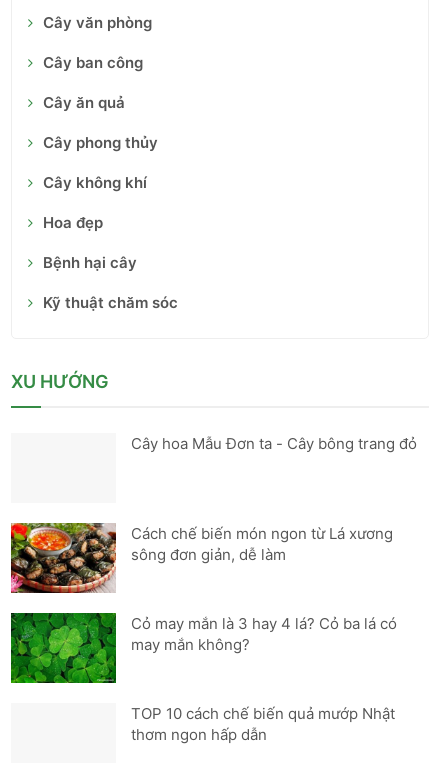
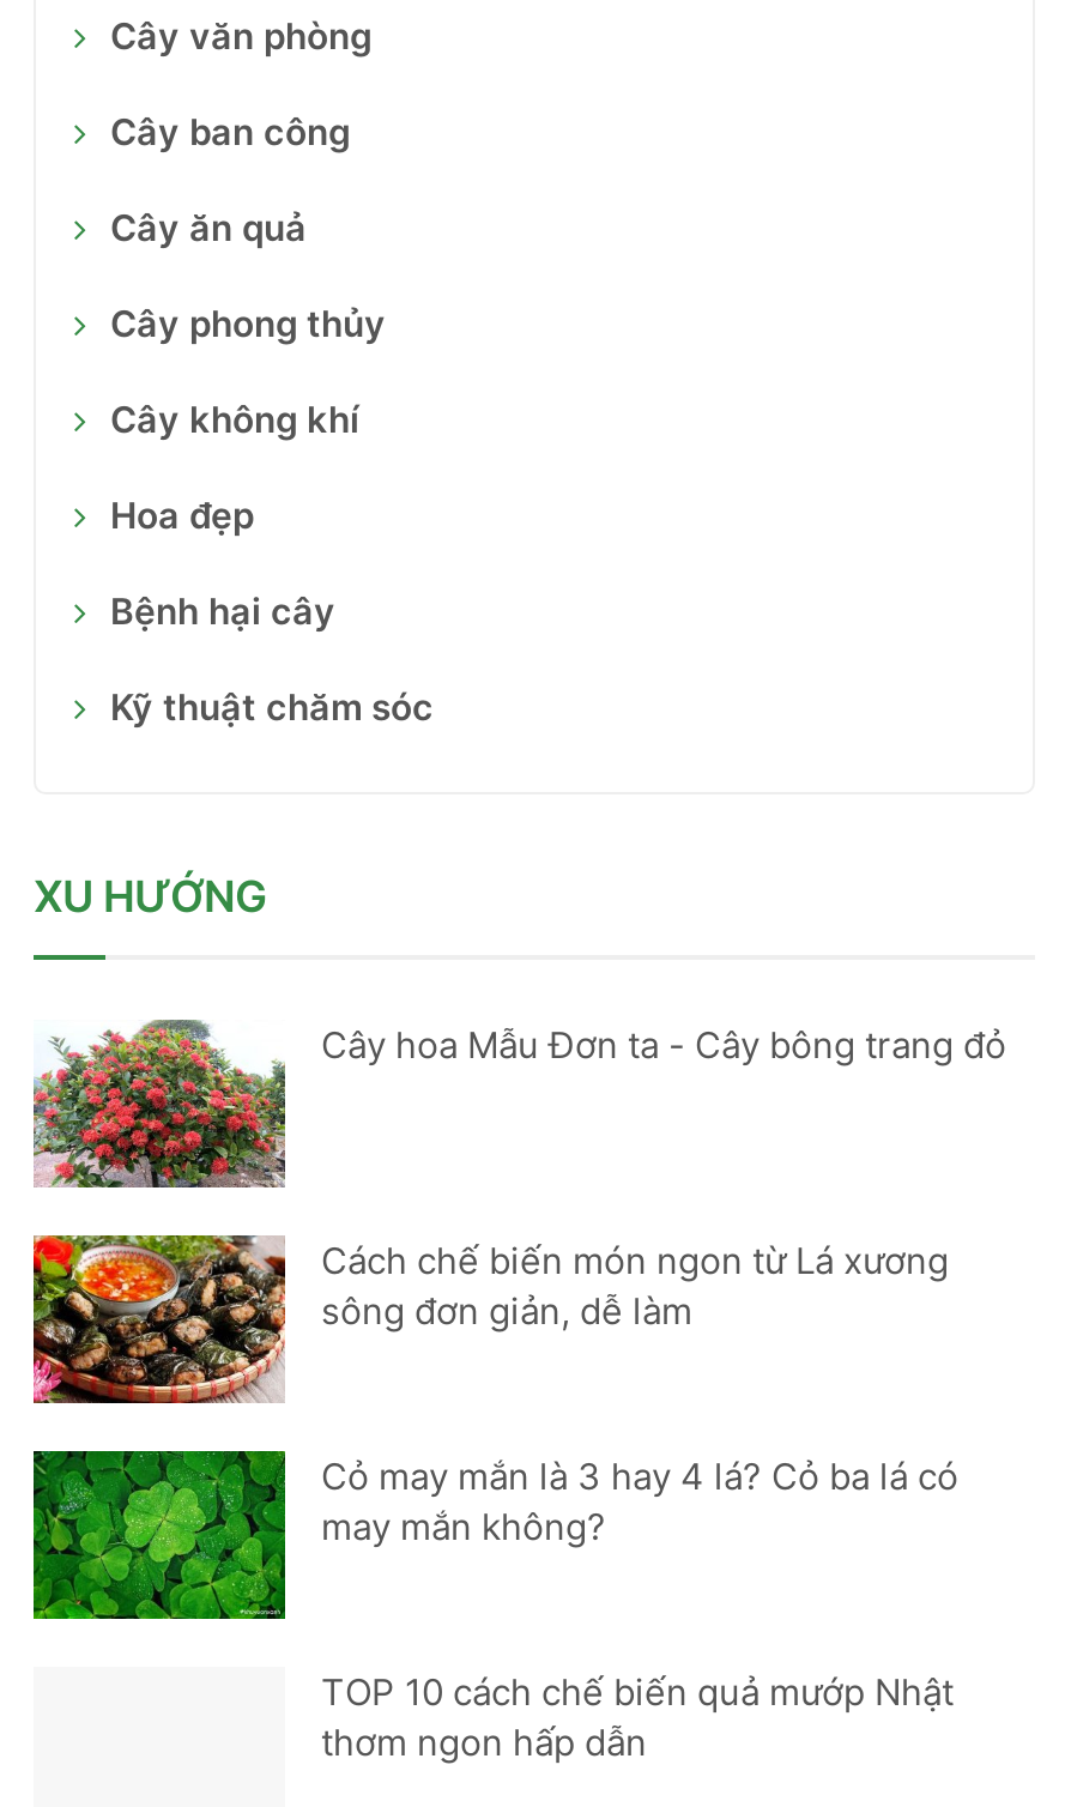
+ [image]
